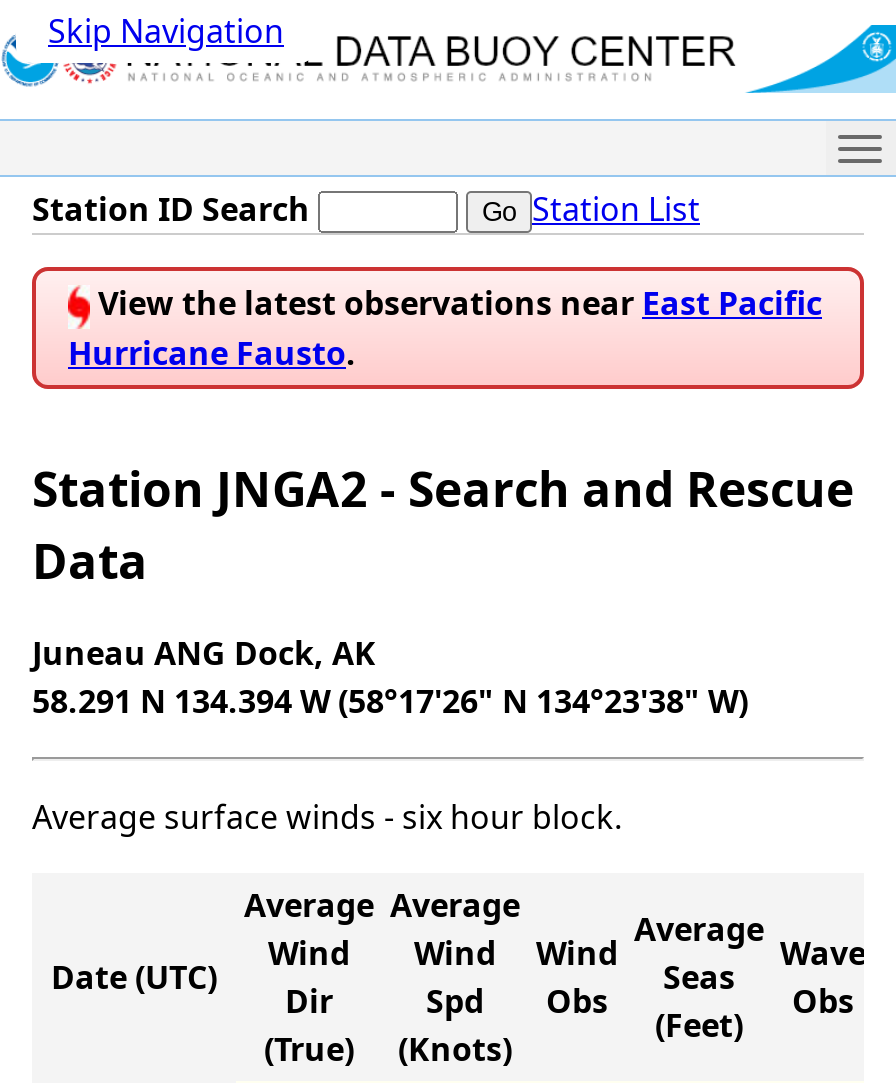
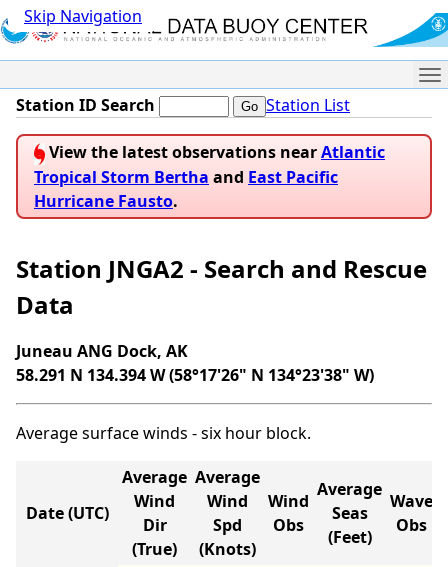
- View the latest observations near East Pacific
+ View the latest observations near Atlantic
+ Tropical Storm Bertha and East Pacific
